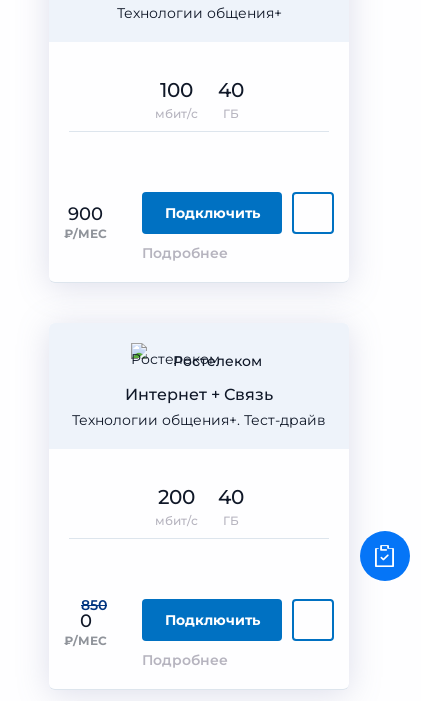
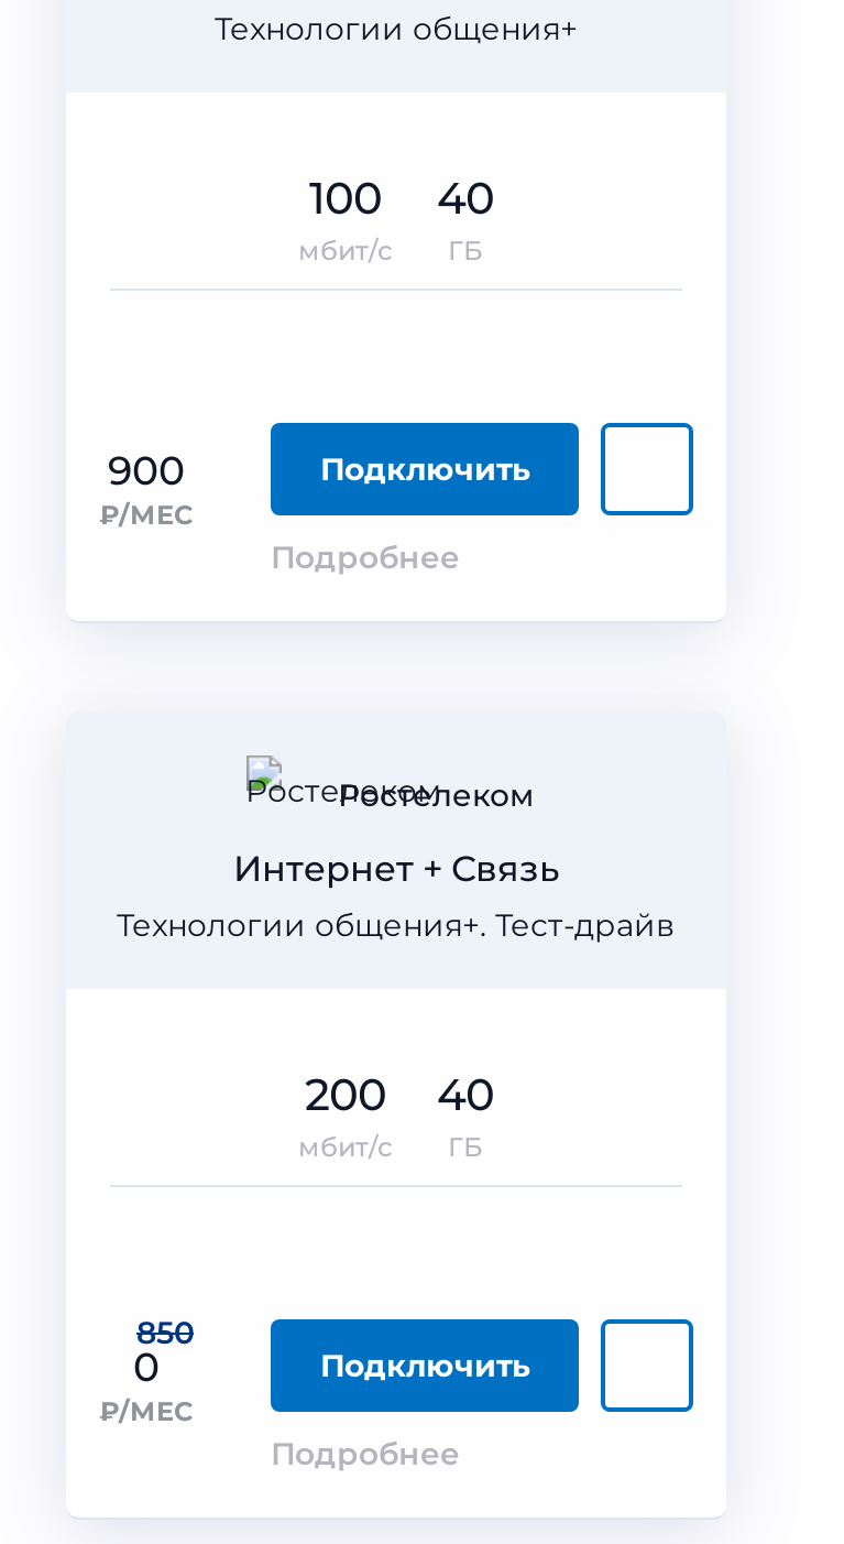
- [image]
